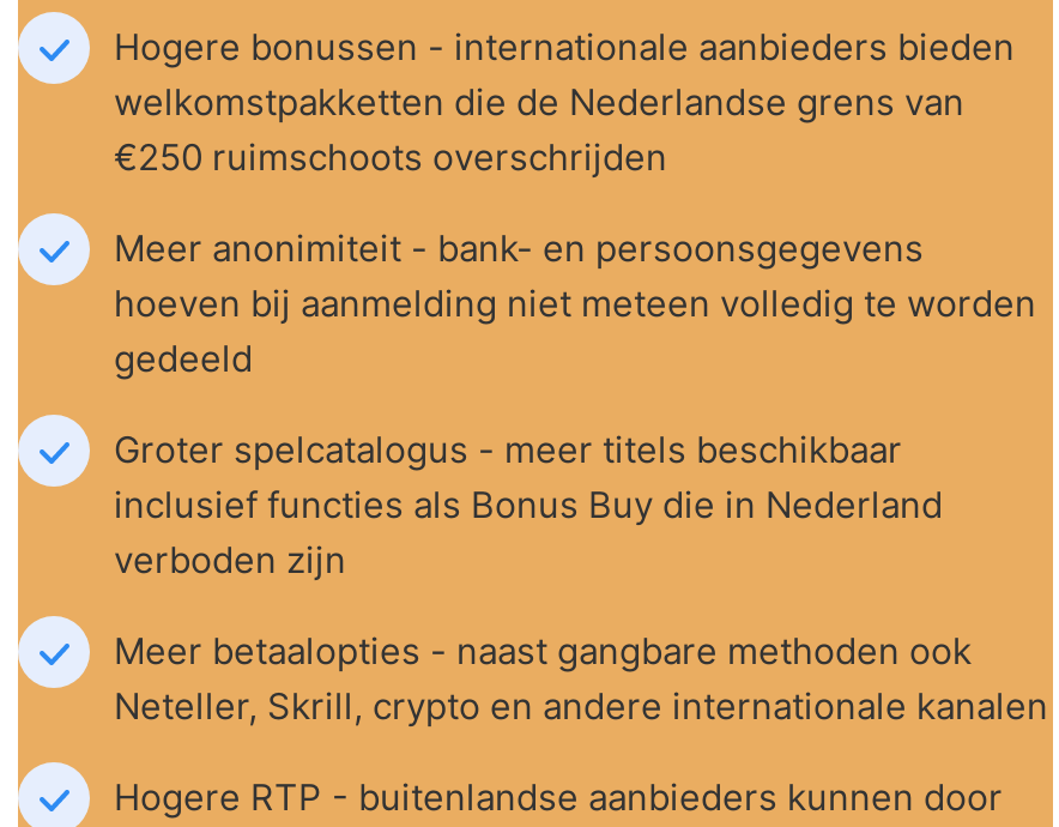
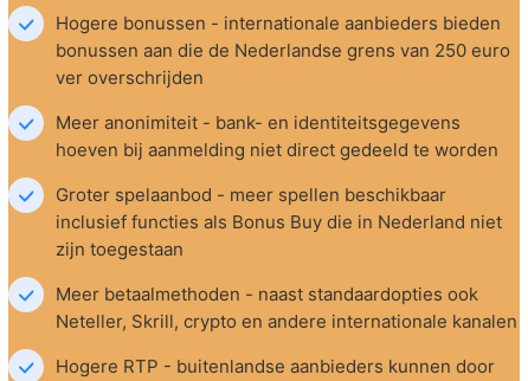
- welkomstpakketten die de Nederlandse grens van
- €250 ruimschoots overschrijden
+ bonussen aan die de Nederlandse grens van 250 euro
+ ver overschrijden

- Meer anonimiteit - bank- en persoonsgegevens
- hoeven bij aanmelding niet meteen volledig te worden
- gedeeld
+ Meer anonimiteit - bank- en identiteitsgegevens
+ hoeven bij aanmelding niet direct gedeeld te worden

- Groter spelcatalogus - meer titels beschikbaar
- inclusief functies als Bonus Buy die in Nederland
- verboden zijn
+ Groter spelaanbod - meer spellen beschikbaar
+ inclusief functies als Bonus Buy die in Nederland niet
+ zijn toegestaan

- Meer betaalopties - naast gangbare methoden ook
+ Meer betaalmethoden - naast standaardopties ook
